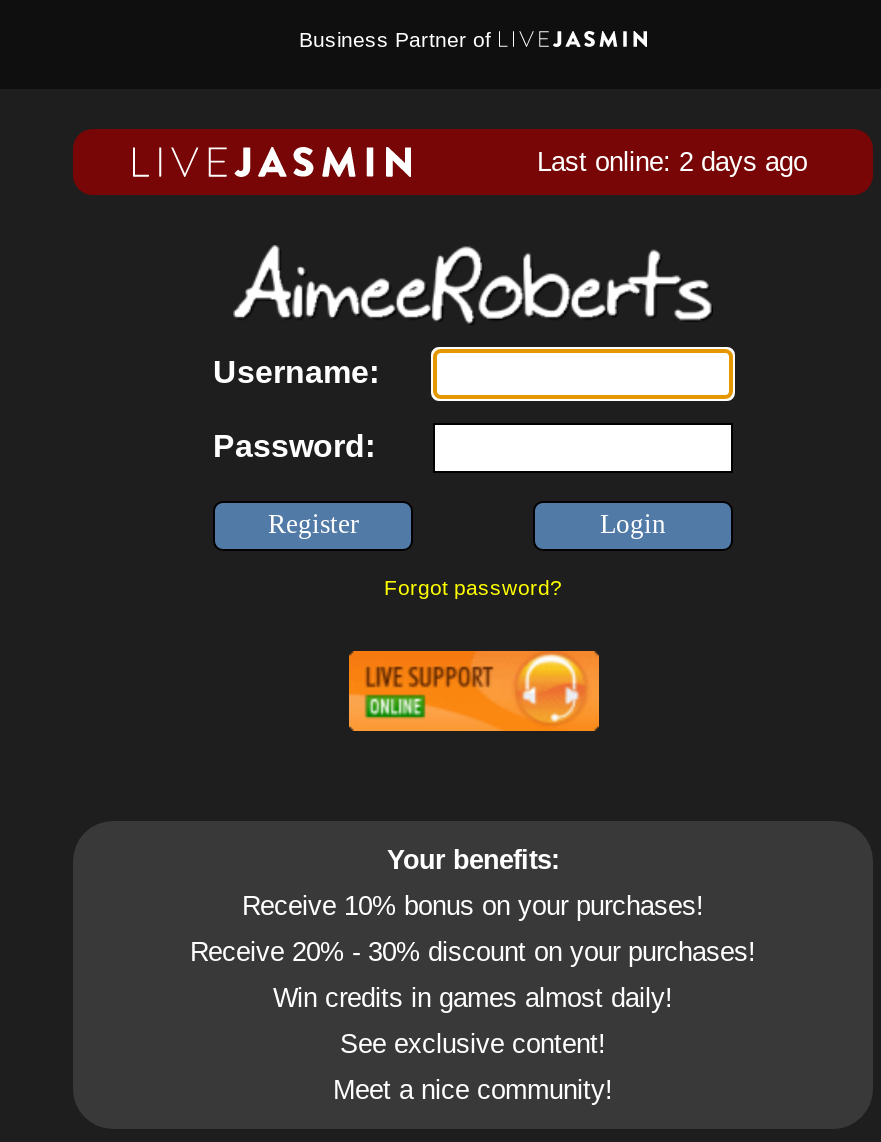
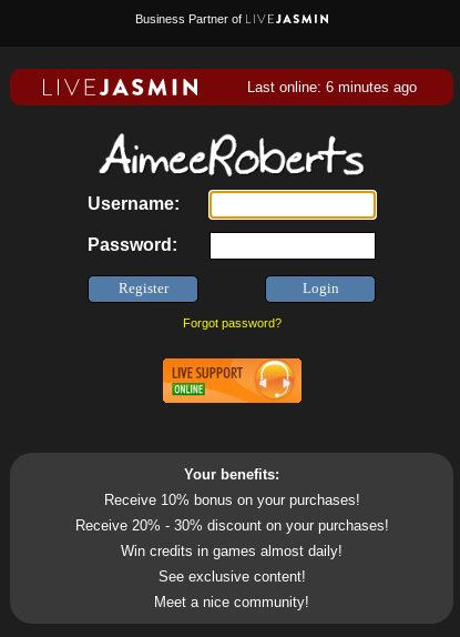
- Last online: 2 days ago
+ Last online: 6 minutes ago
